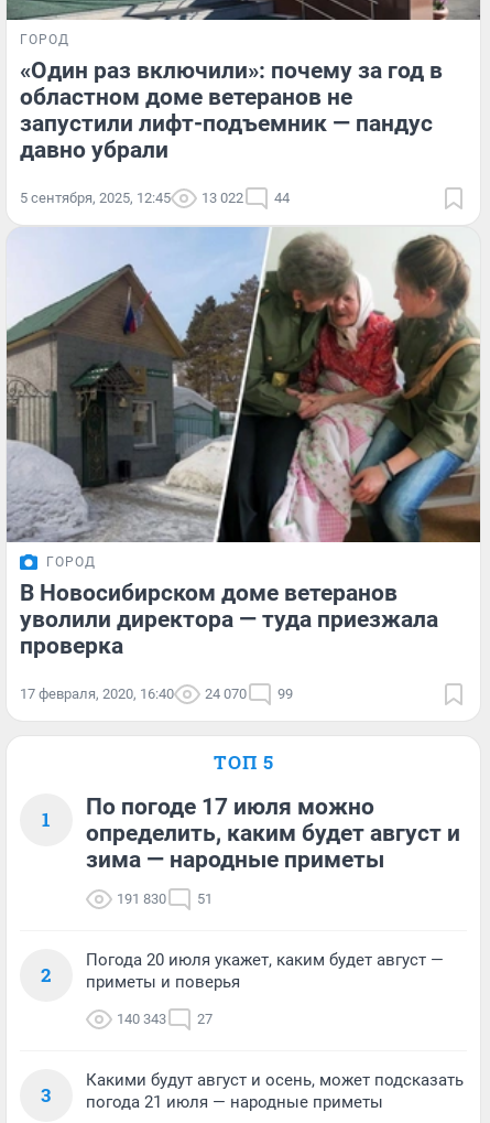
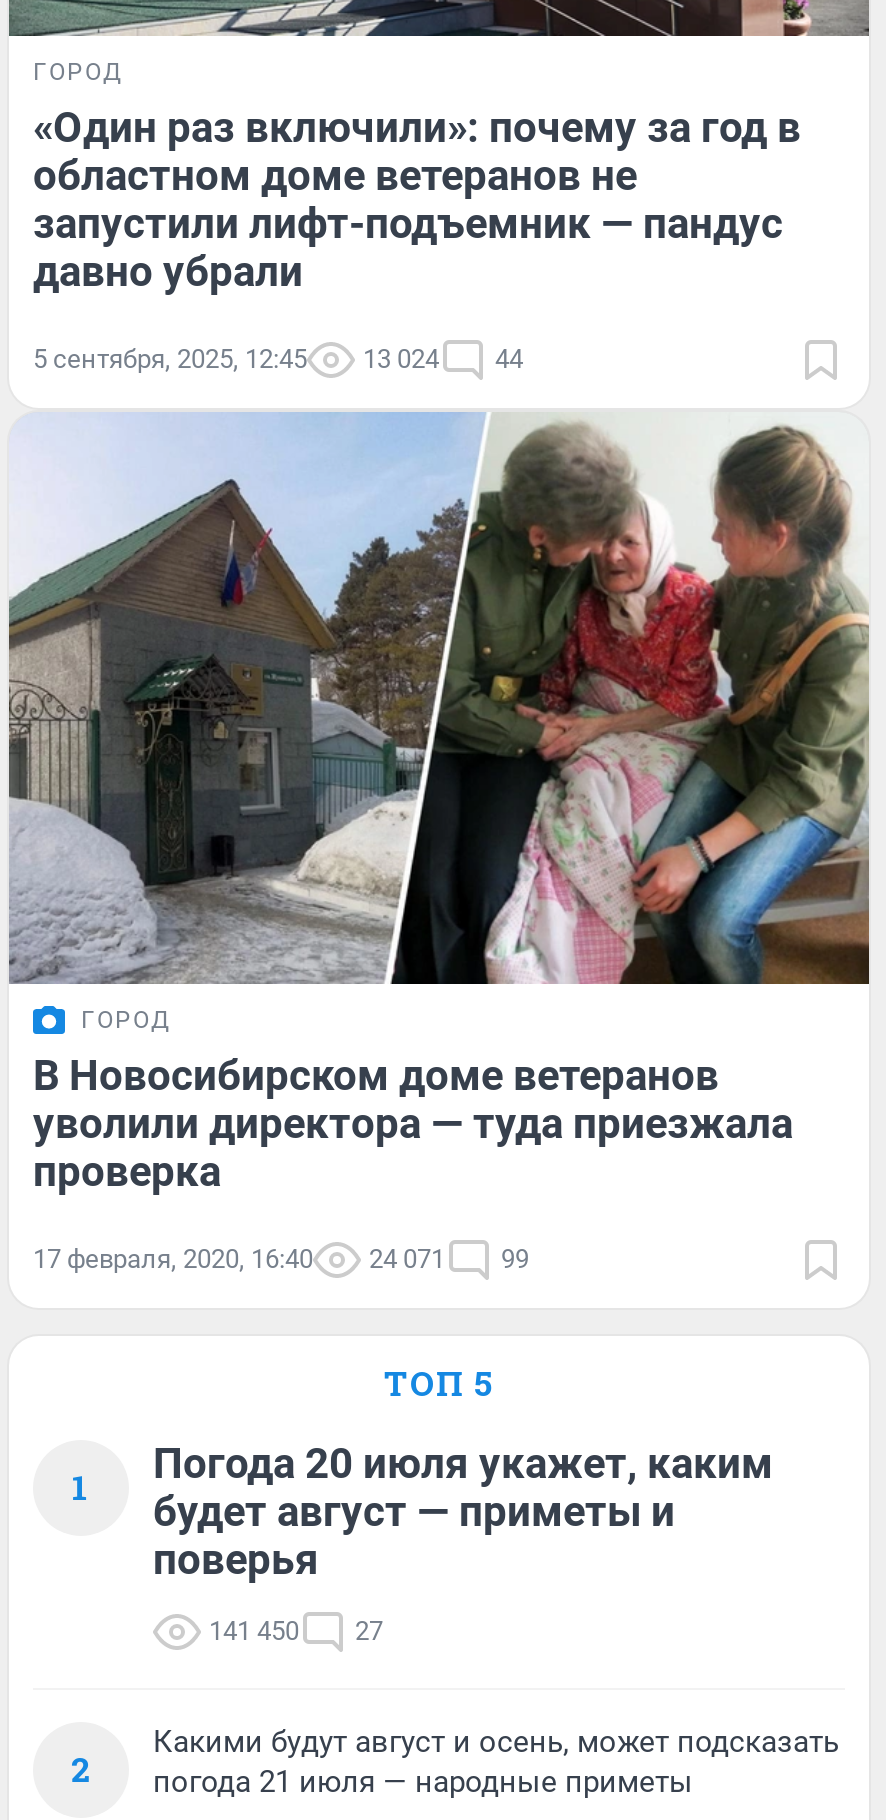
- 5 сентября, 2025, 12:45 13 022 44
+ 5 сентября, 2025, 12:45 13 024 44

- 17 февраля, 2020, 16:40 24 070 99
+ 17 февраля, 2020, 16:40 24 071 99

- По погоде 17 июля можно
- определить, каким будет август и
- зима — народные приметы
+ Погода 20 июля укажет, каким
+ будет август — приметы и
+ поверья

- 191 830
- 51
+ 141 450
+ 27

- Погода 20 июля укажет, каким будет август —
- приметы и поверья
- 140 343
- 27
- 3
